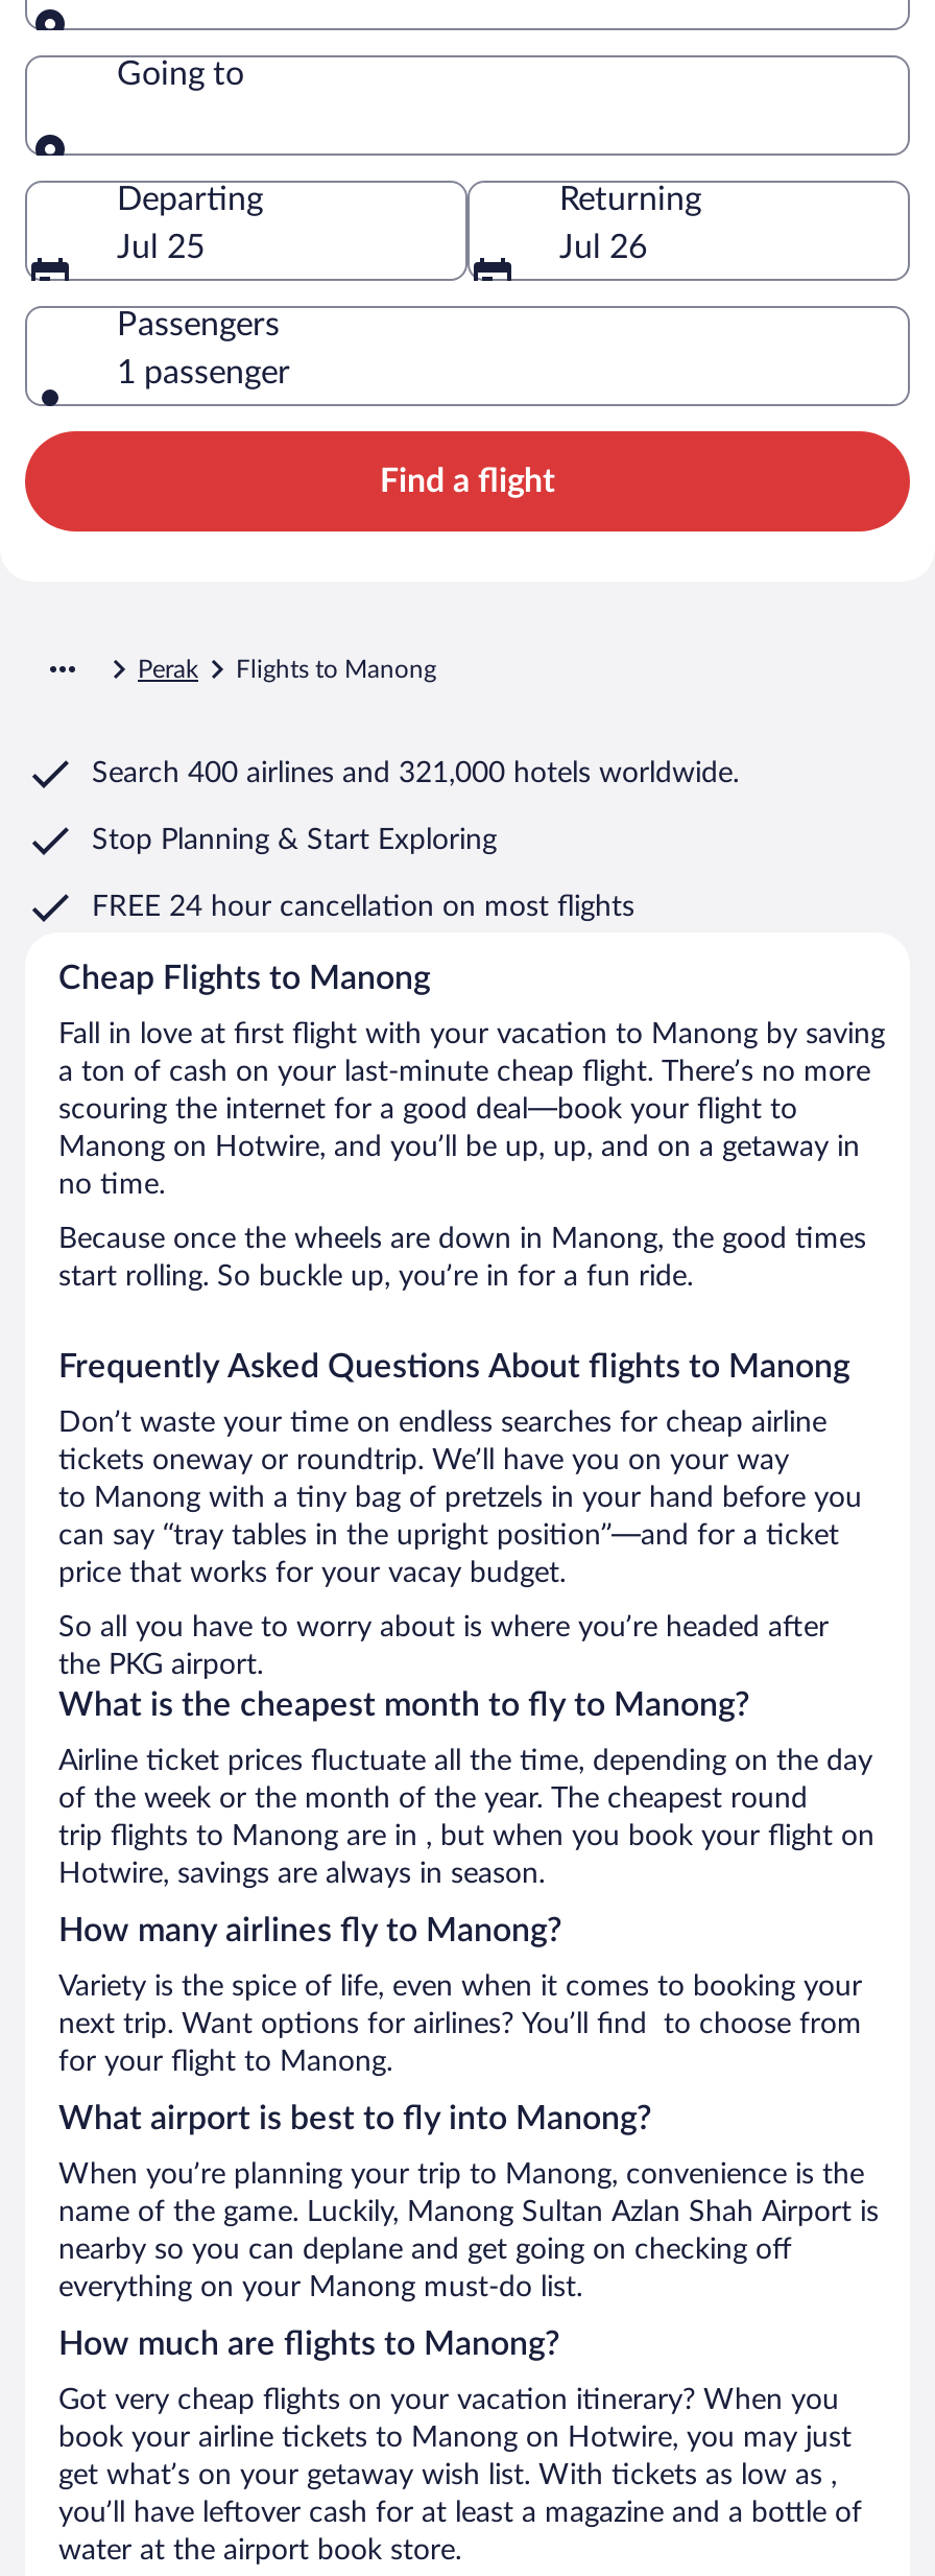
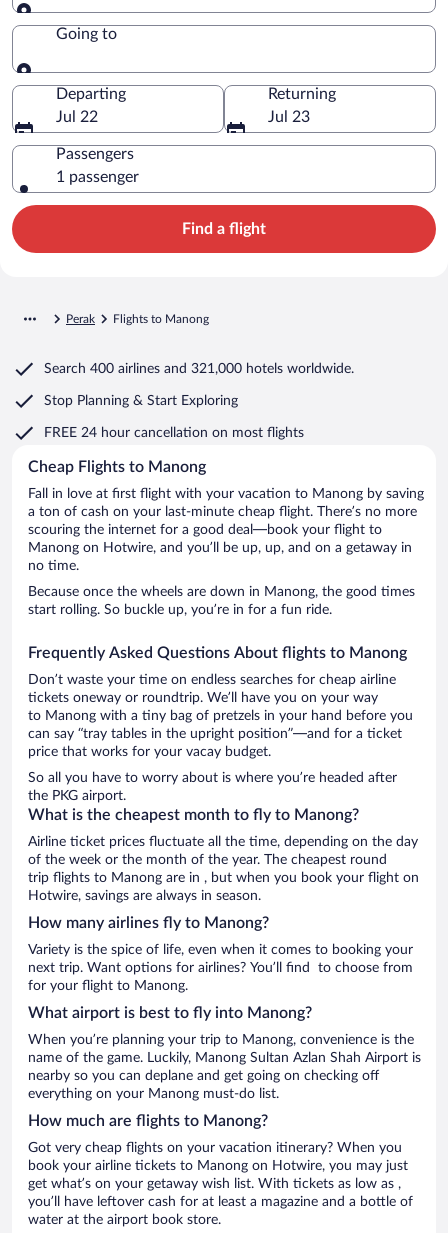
- Jul 25
+ Jul 22

- Jul 26
+ Jul 23
